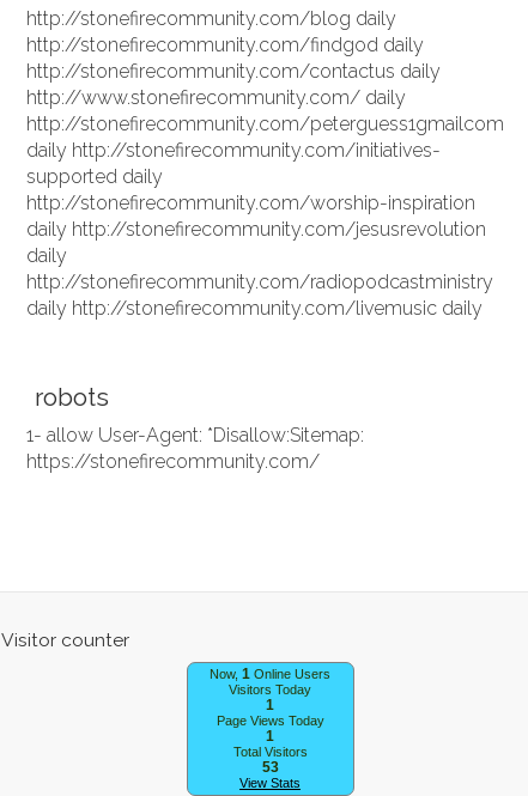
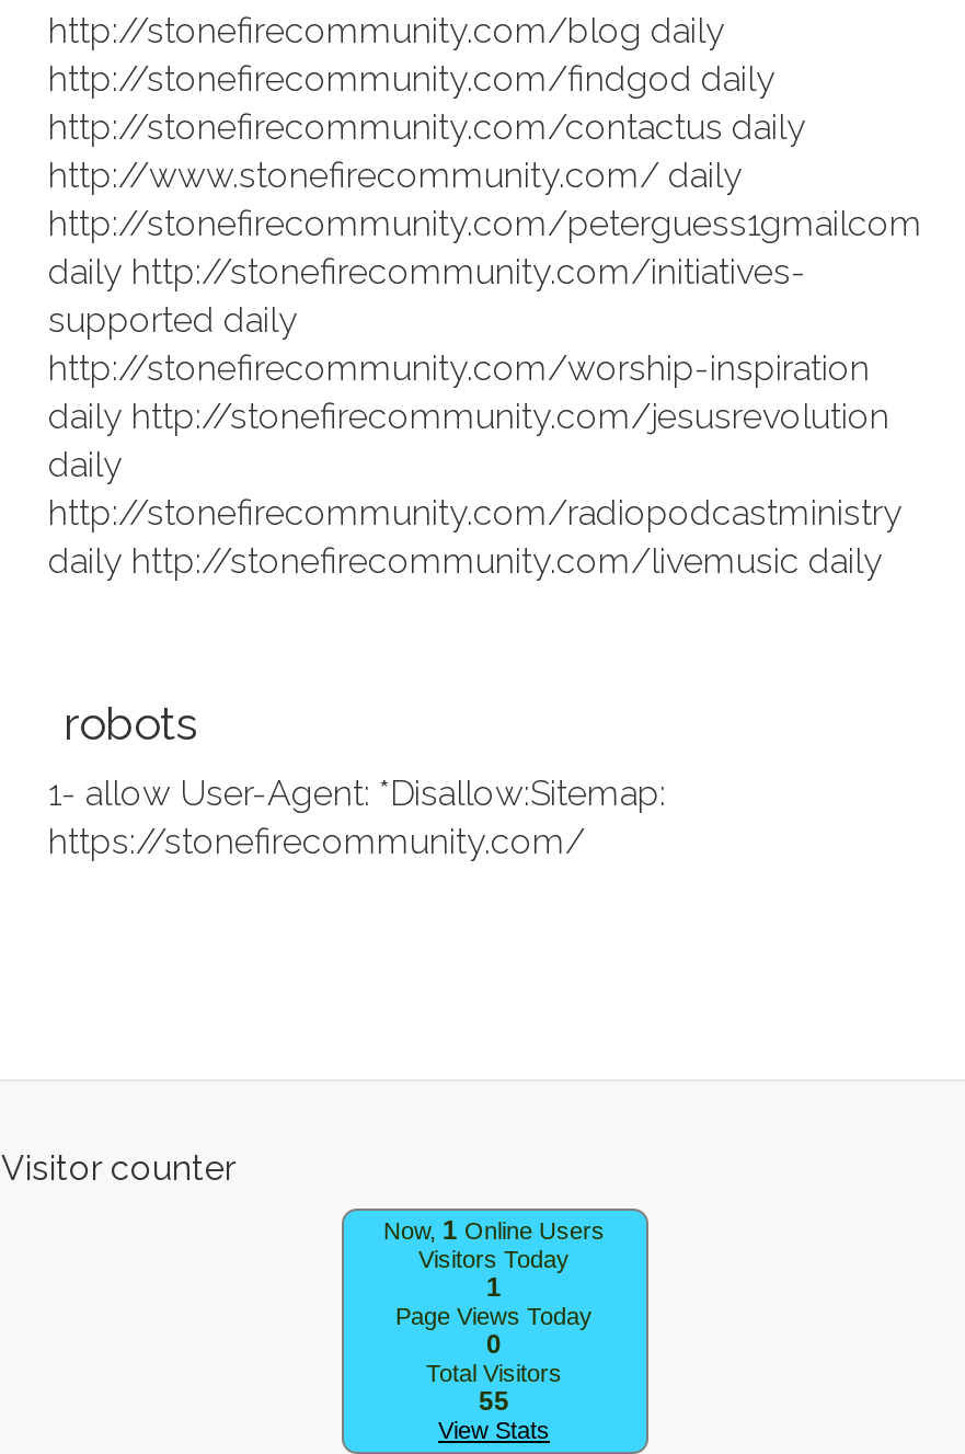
- 1
+ 0

- 53
+ 55
